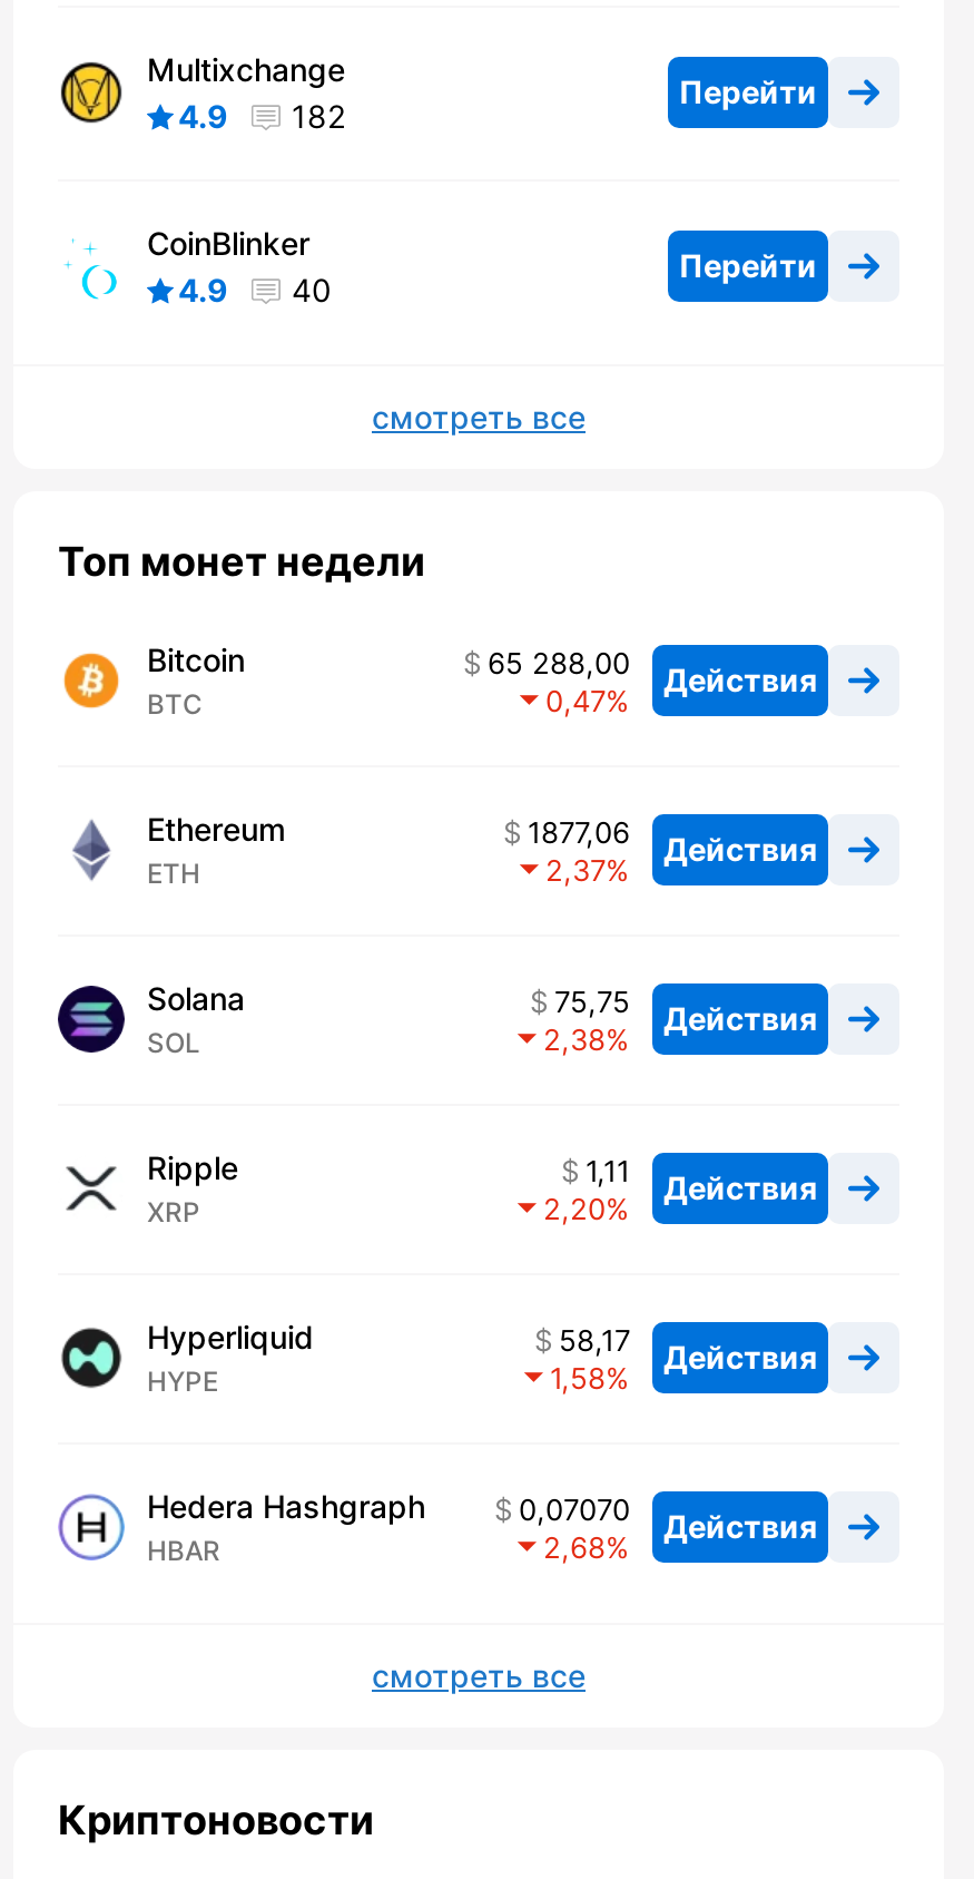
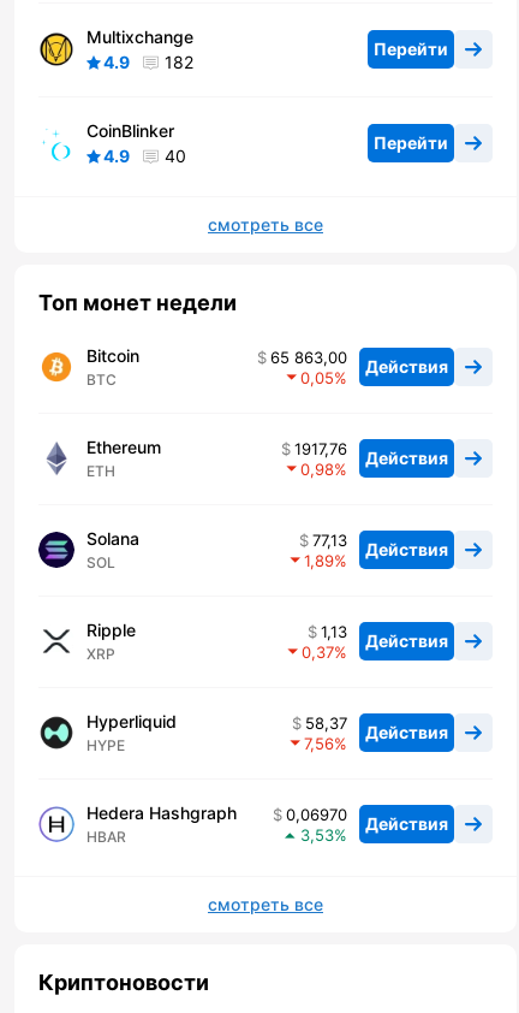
- 65 288,00 Действия
+ 65 863,00 Действия

- 0,47
+ 0,05

- 1877,06 Действия
+ 1917,76 Действия

- 2,37
+ 0,98

- 75,75 Действия
+ 77,13 Действия

- 2,38
+ 1,89

- 1,11 Действия
+ 1,13 Действия

- 2,20
+ 0,37

- 58,17 Действия
+ 58,37 Действия

- 1,58
+ 7,56

- 0,07070 Действия
+ 0,06970 Действия

- 2,68
+ 3,53
